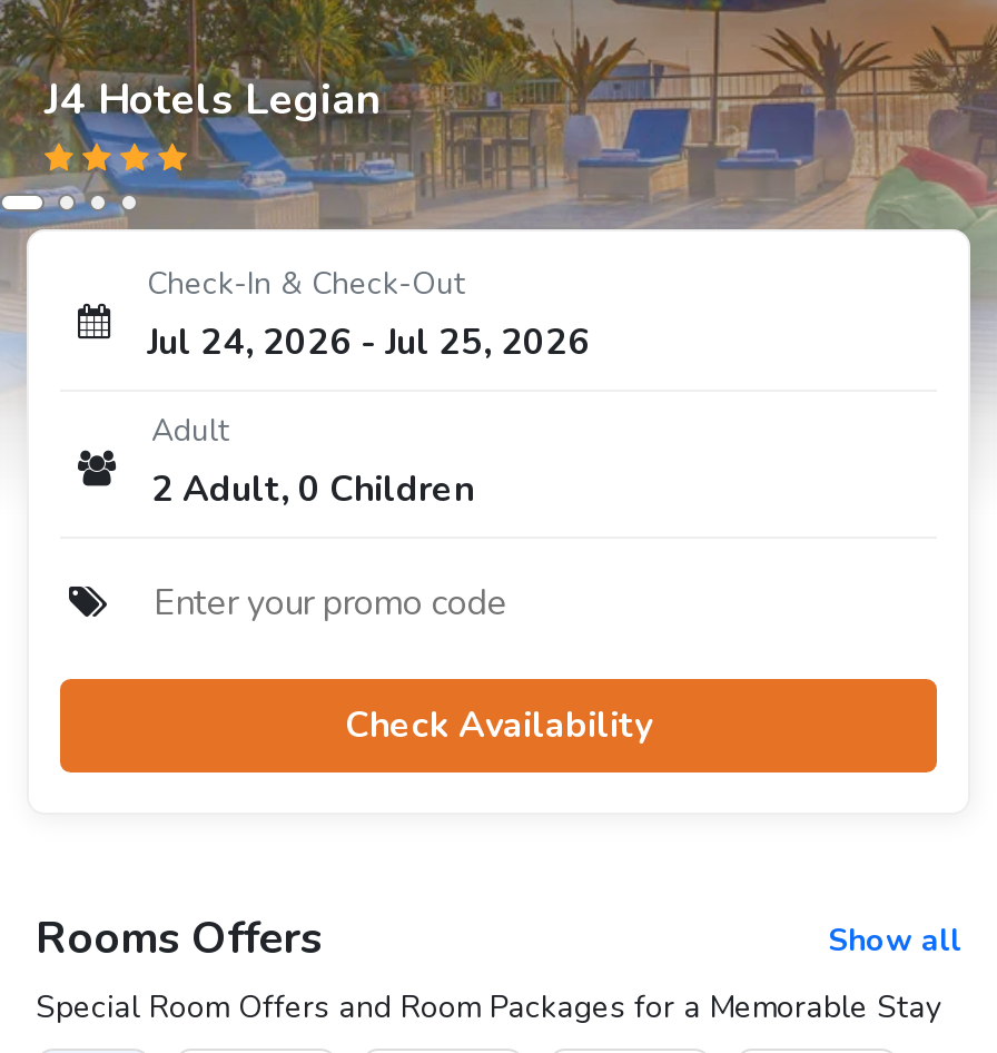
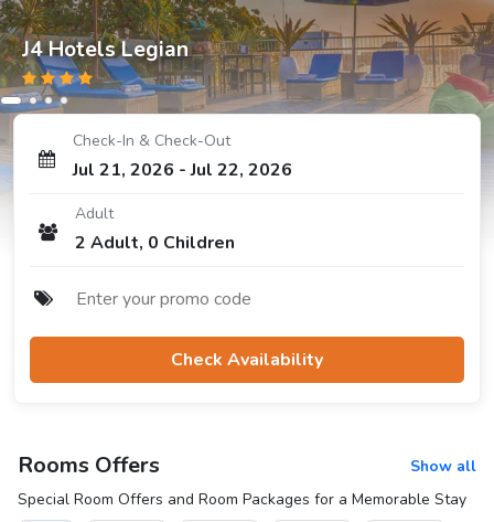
- Jul 24, 2026 - Jul 25, 2026
+ Jul 21, 2026 - Jul 22, 2026
